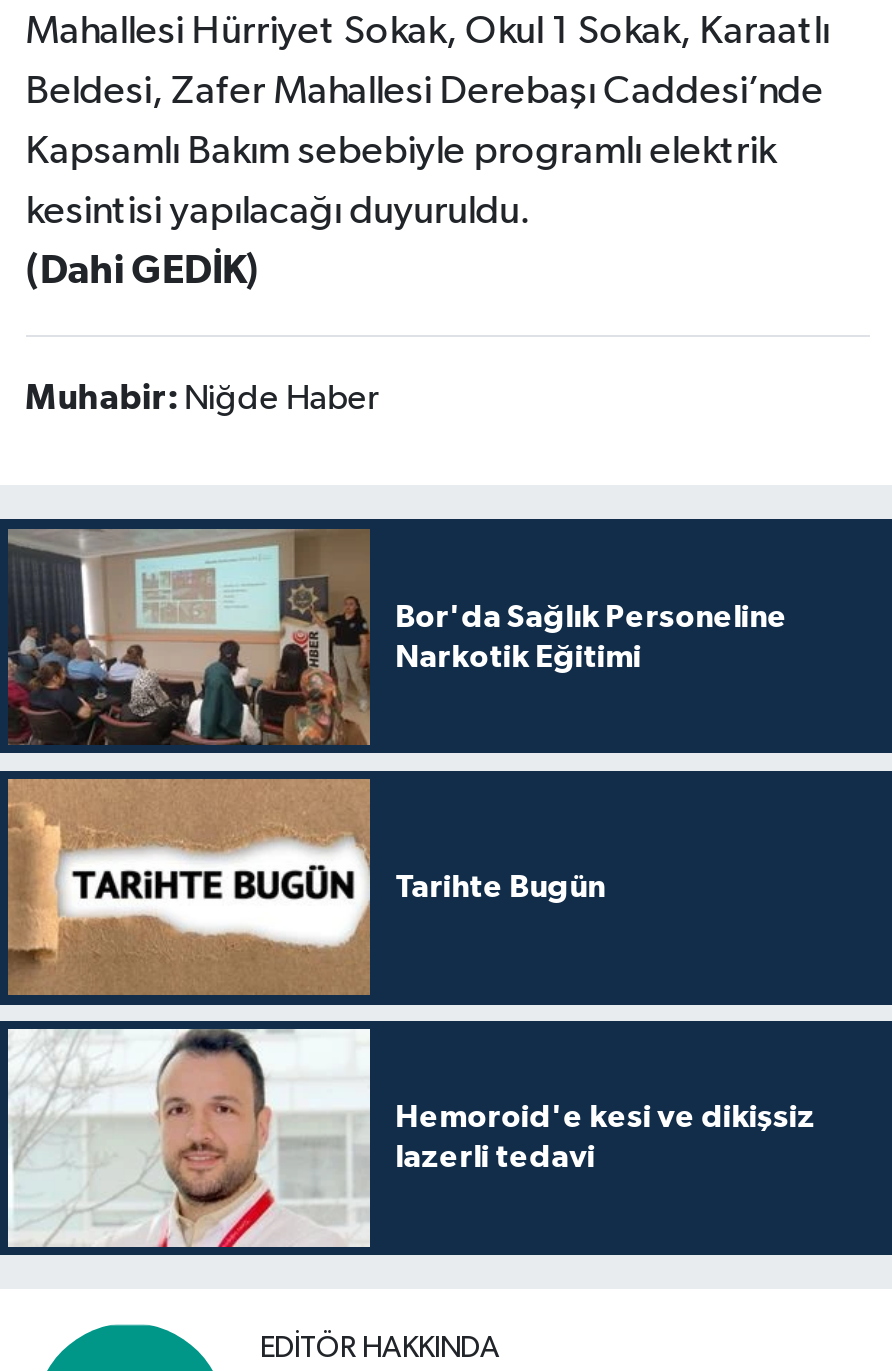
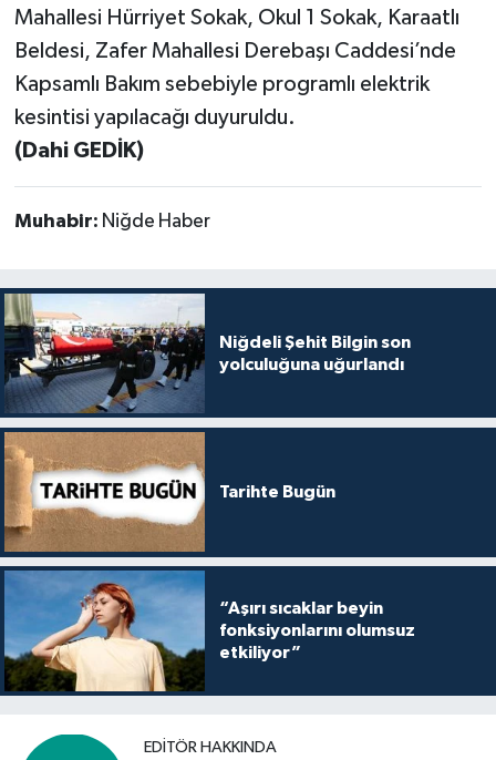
- [image]
- Bor'da Sağlık Personeline
- Narkotik Eğitimi
+ [image]
+ Niğdeli Şehit Bilgin son
+ yolculuğuna uğurlandı

- [image]
- Hemoroid'e kesi ve dikişsiz
- lazerli tedavi
+ [image]
+ “Aşırı sıcaklar beyin
+ fonksiyonlarını olumsuz
+ etkiliyor”
